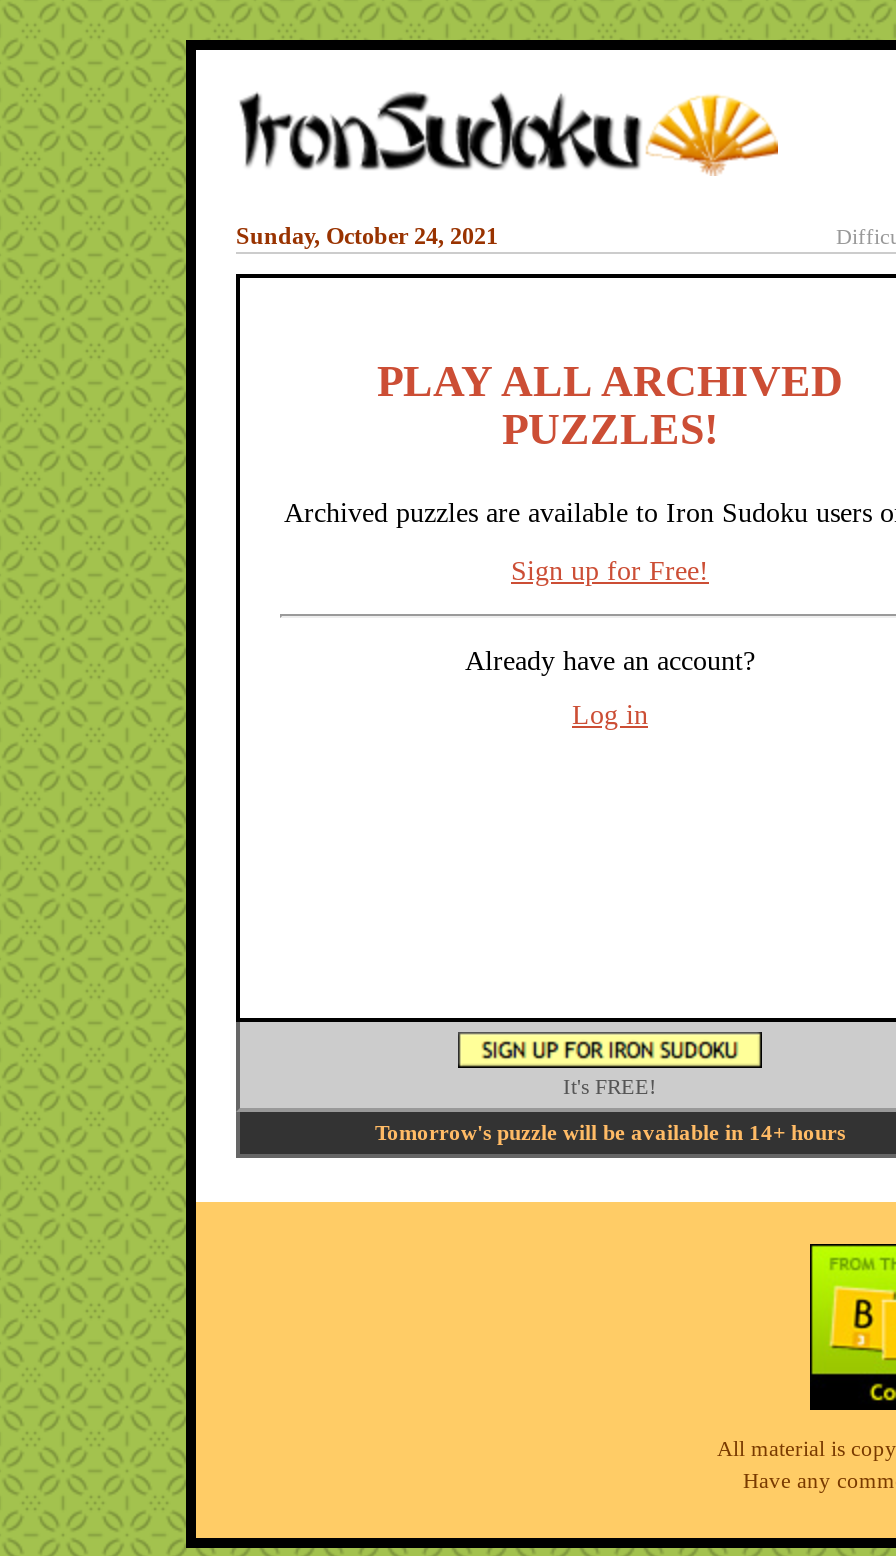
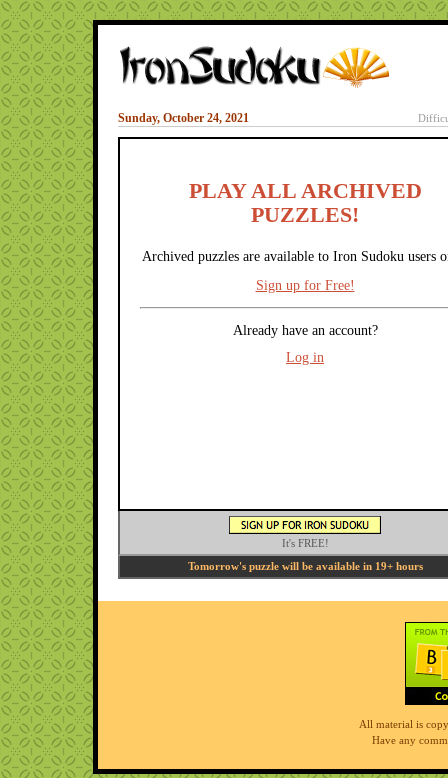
- Tomorrow's puzzle will be available in 14+ hours
+ Tomorrow's puzzle will be available in 19+ hours
